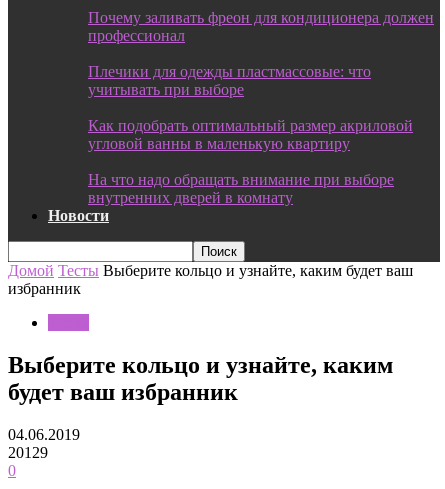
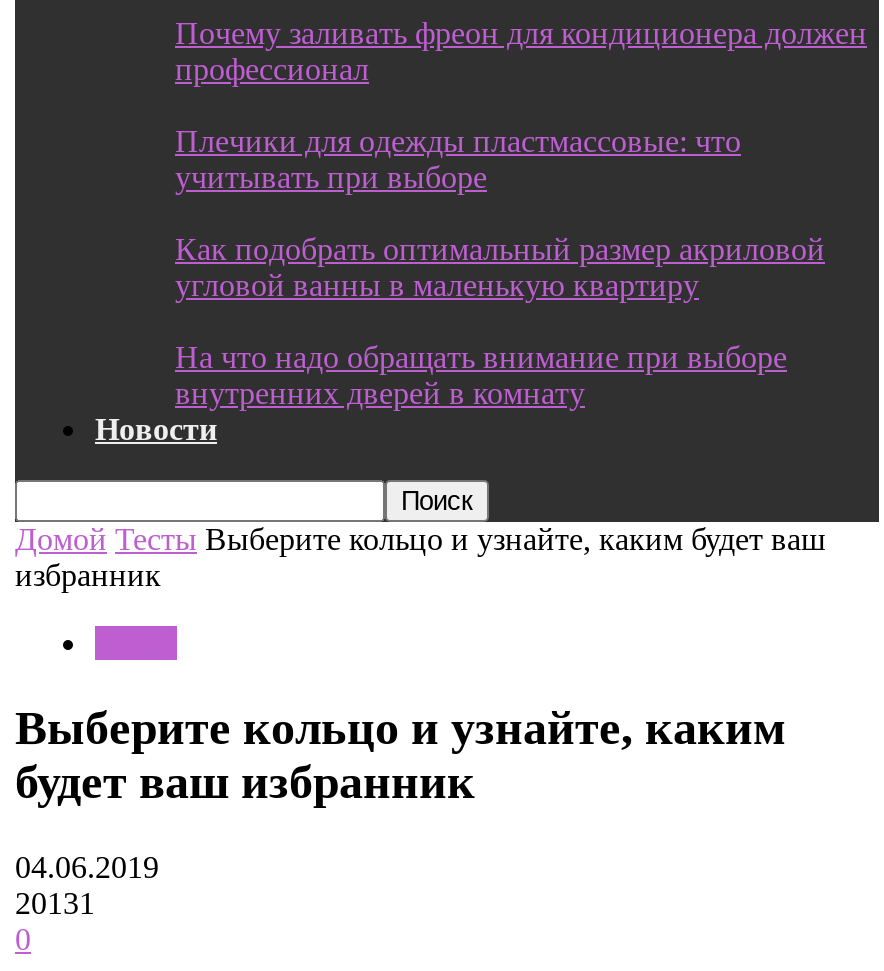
- 20129
+ 20131
